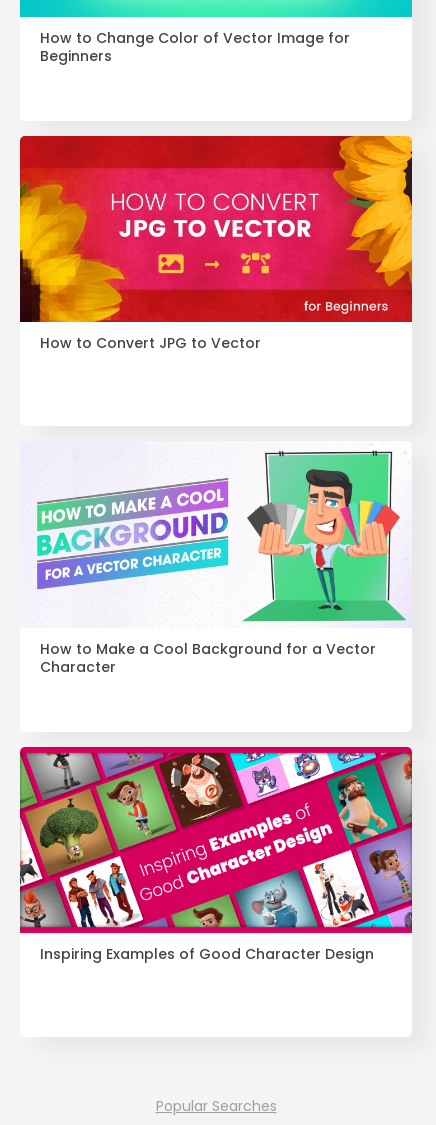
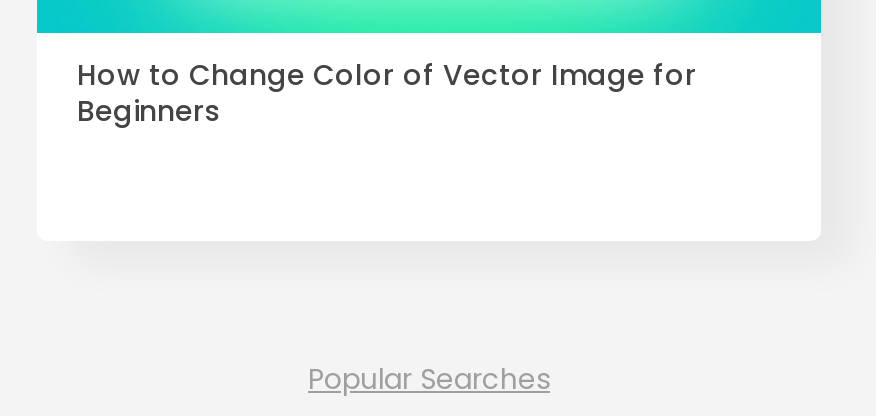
- [image]
- How to Convert JPG to Vector

- [image]
- How to Make a Cool Background for a Vector
- Character

- [image]

- [image]
- Inspiring Examples of Good Character Design
